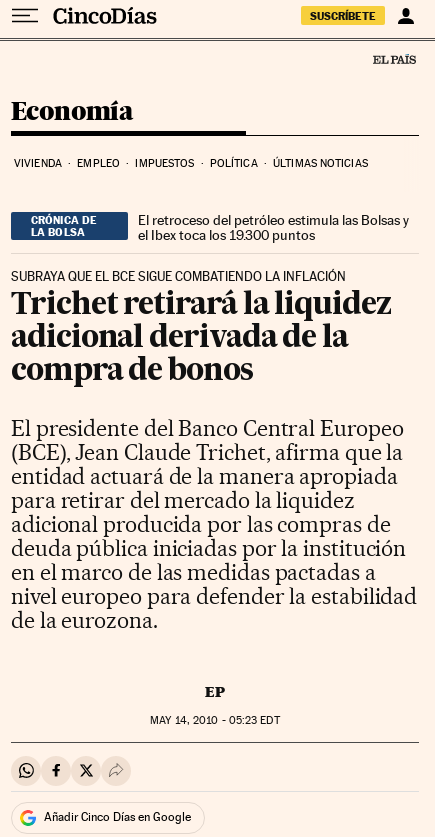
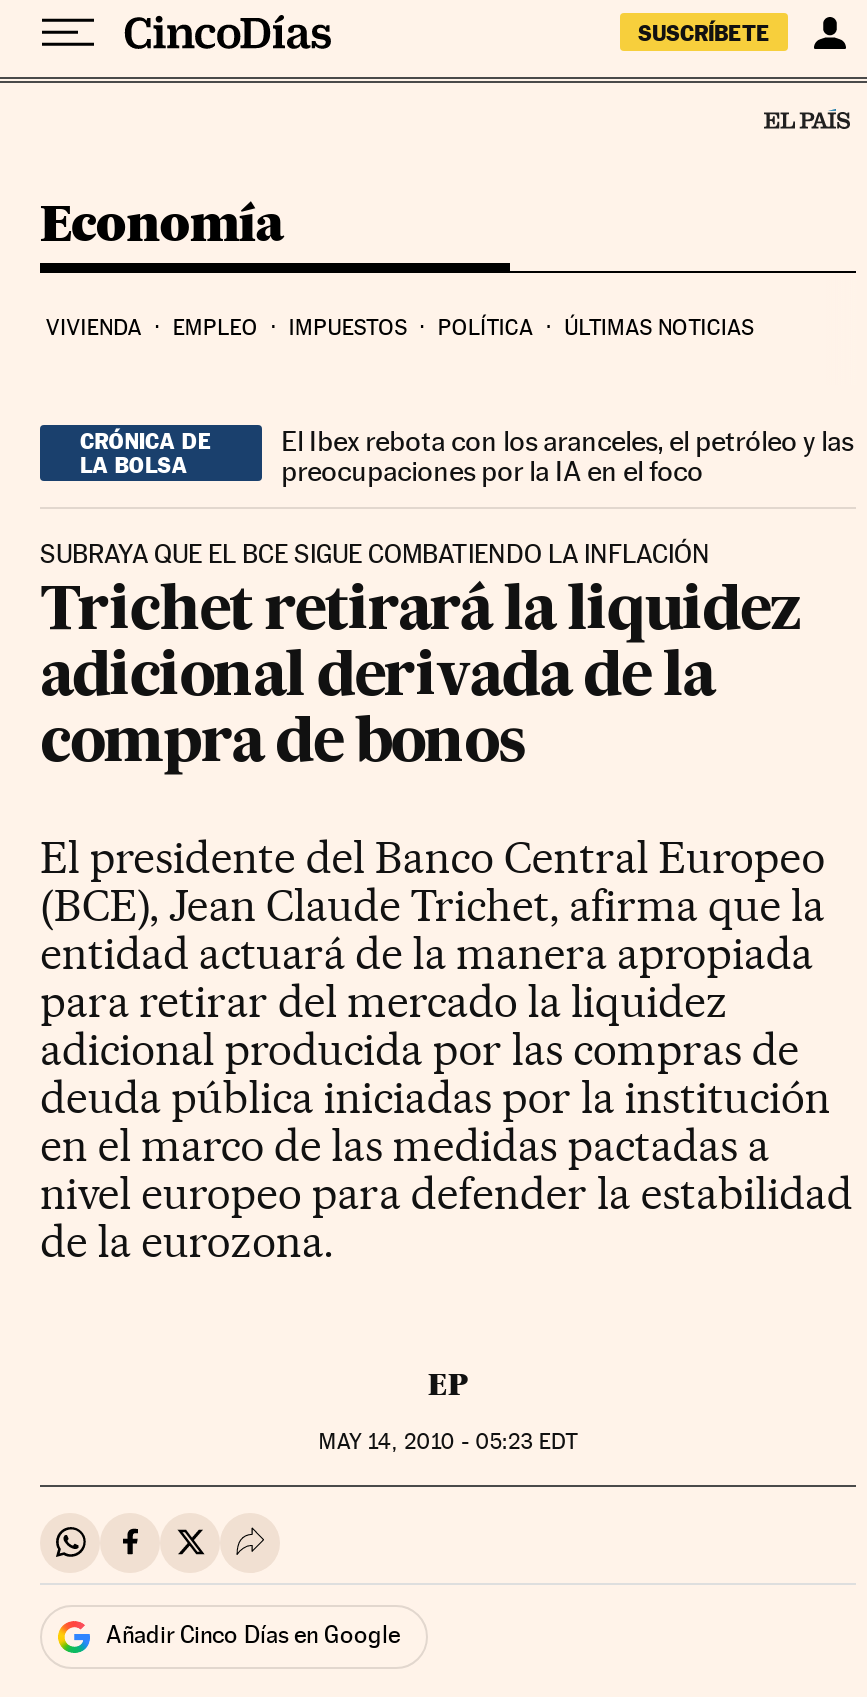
- El retroceso del petróleo estimula las Bolsas y
- el Ibex toca los 19.300 puntos
+ El Ibex rebota con los aranceles, el petróleo y las
+ preocupaciones por la IA en el foco
